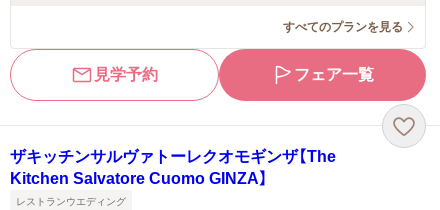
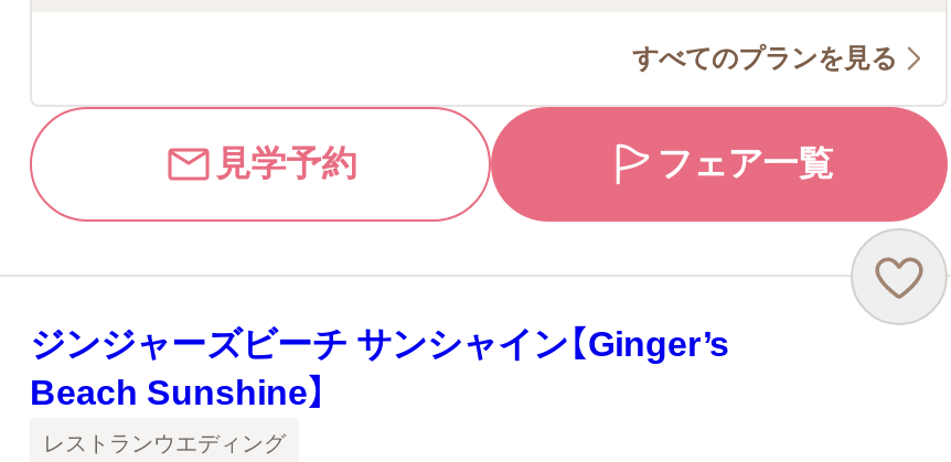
- ザキッチンサルヴァトーレクオモギンザ【The
- Kitchen Salvatore Cuomo GINZA】
+ ジンジャーズビーチ サンシャイン【Ginger’s
+ Beach Sunshine】
